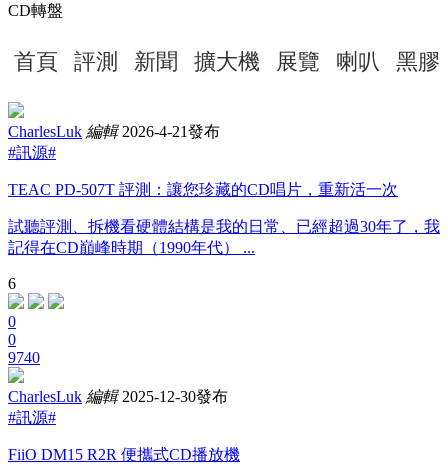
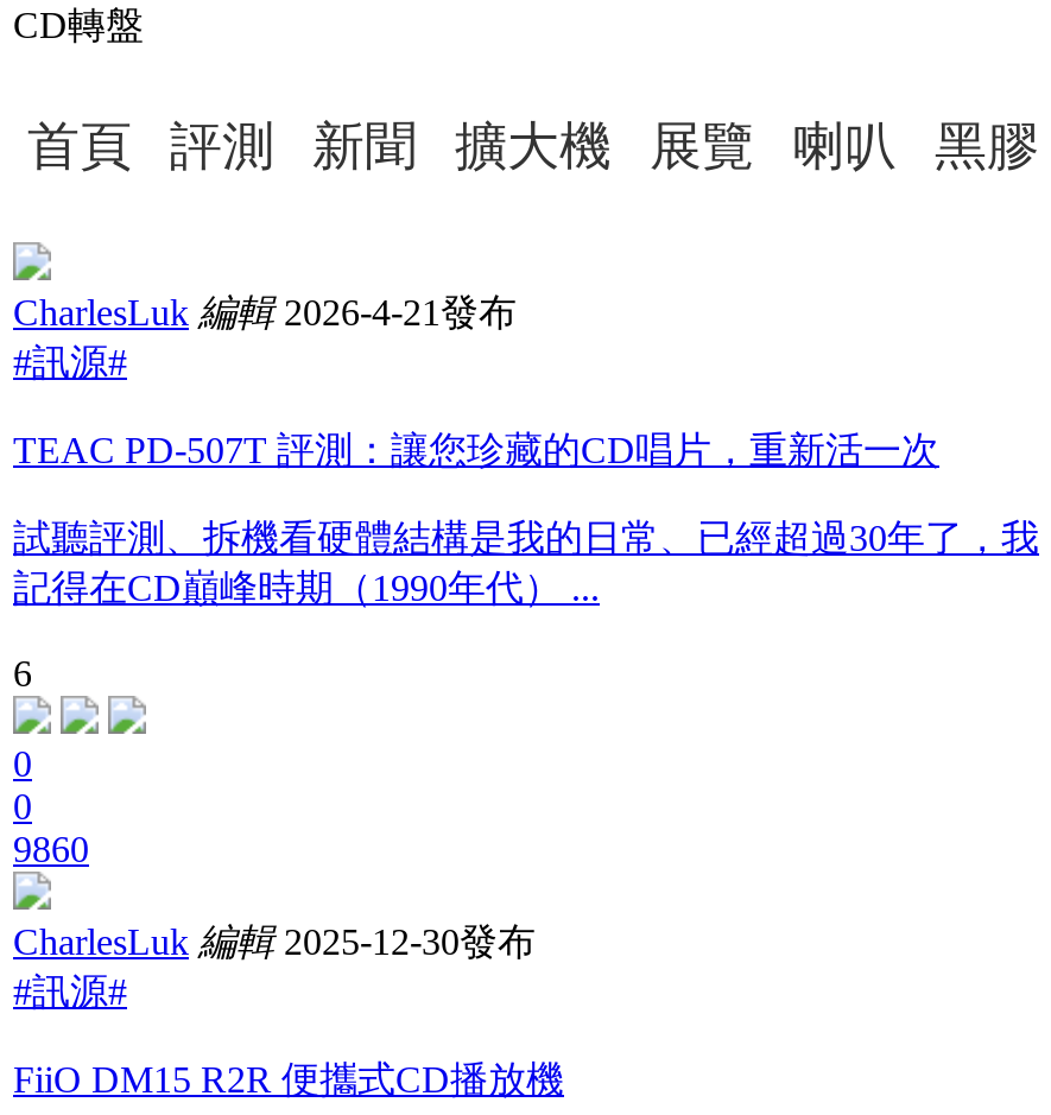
- 9740
+ 9860
